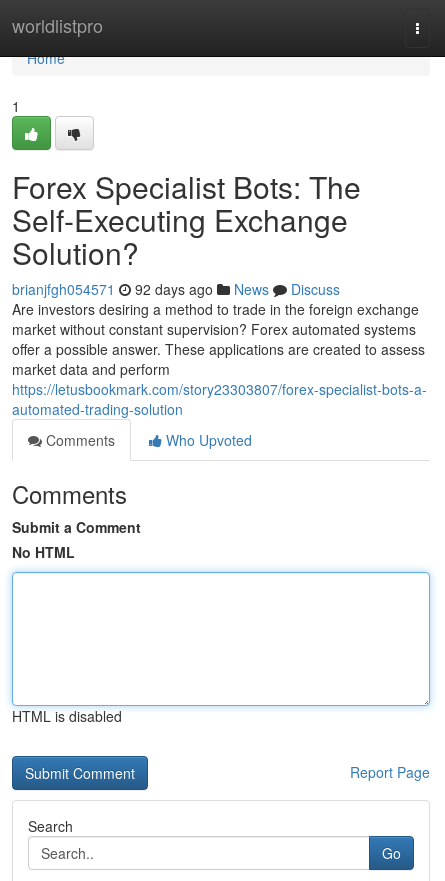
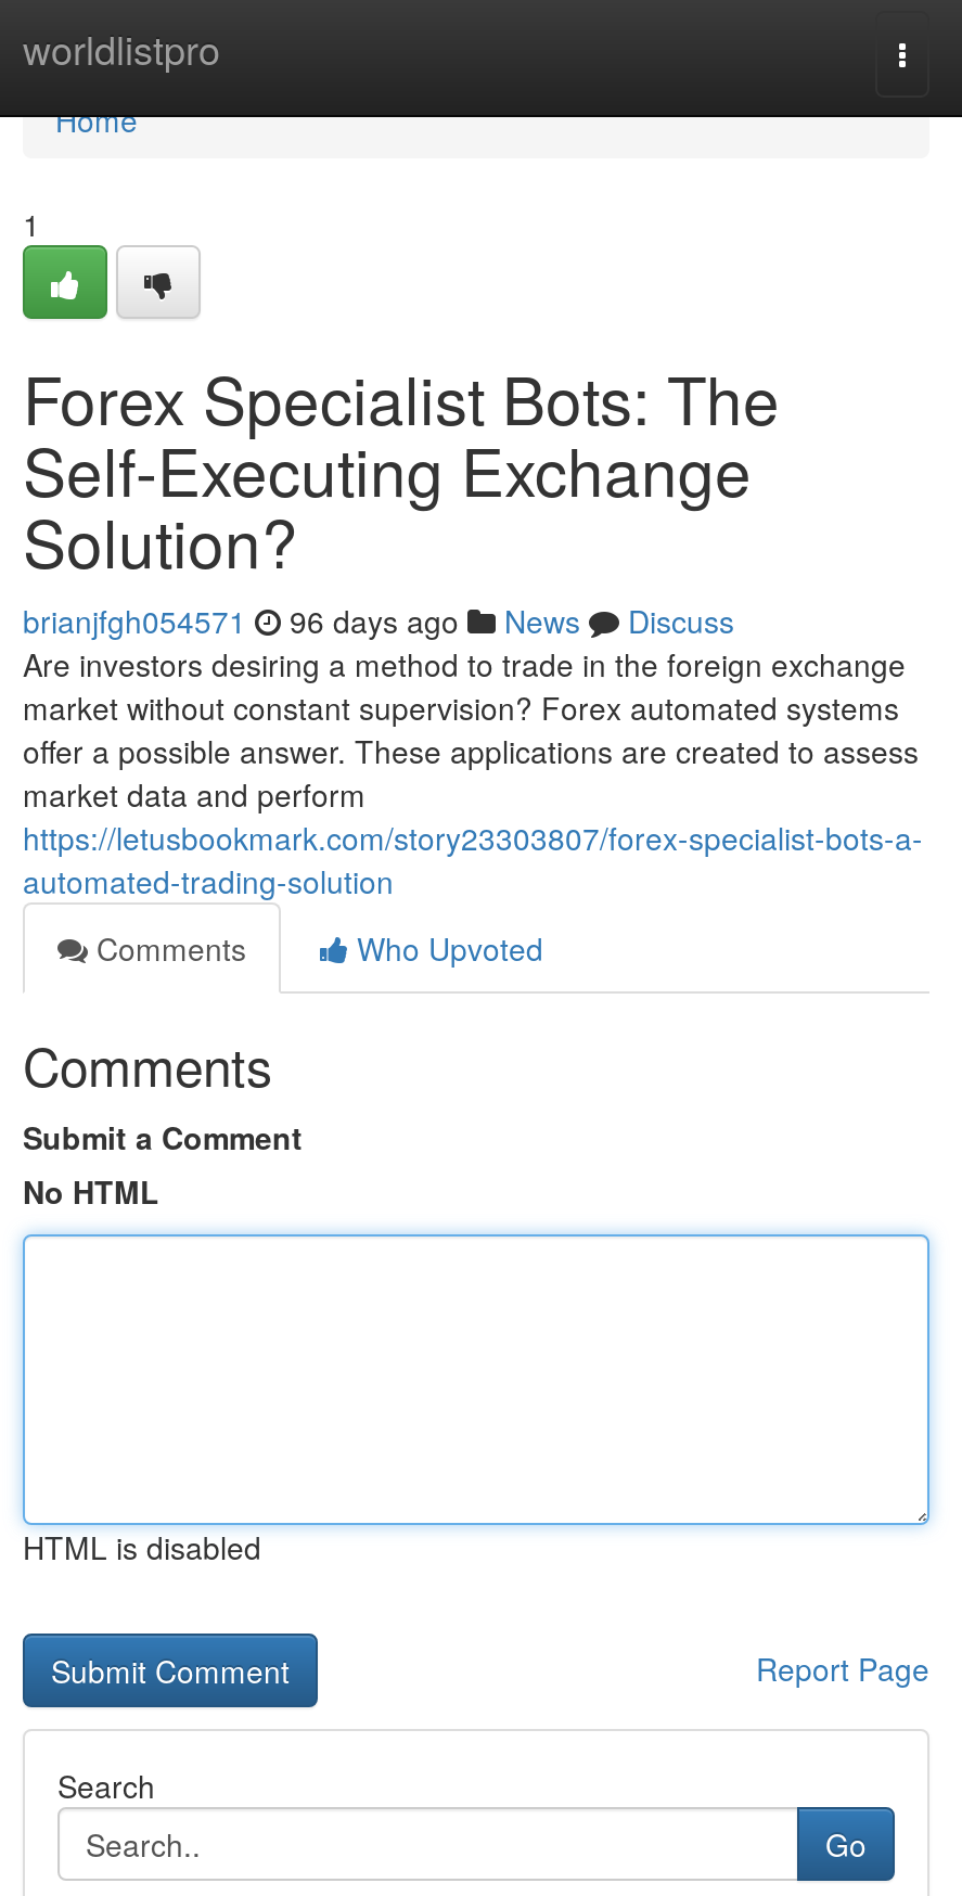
- brianjfgh054571 92 days ago News Discuss
+ brianjfgh054571 96 days ago News Discuss
